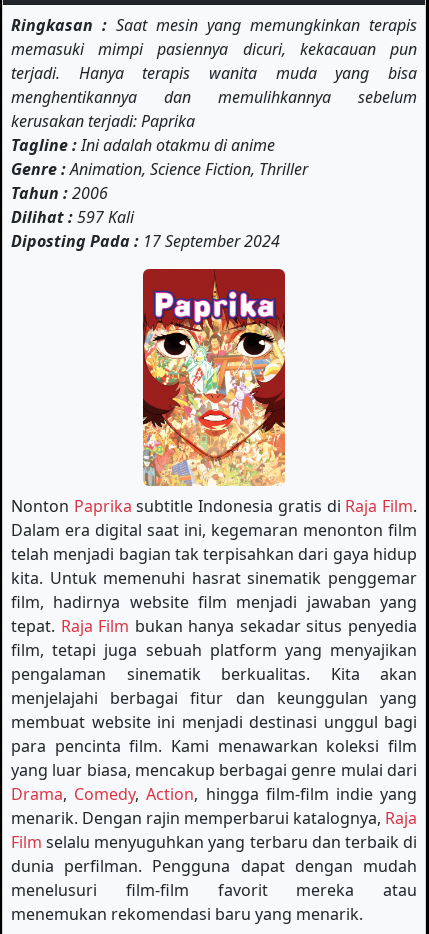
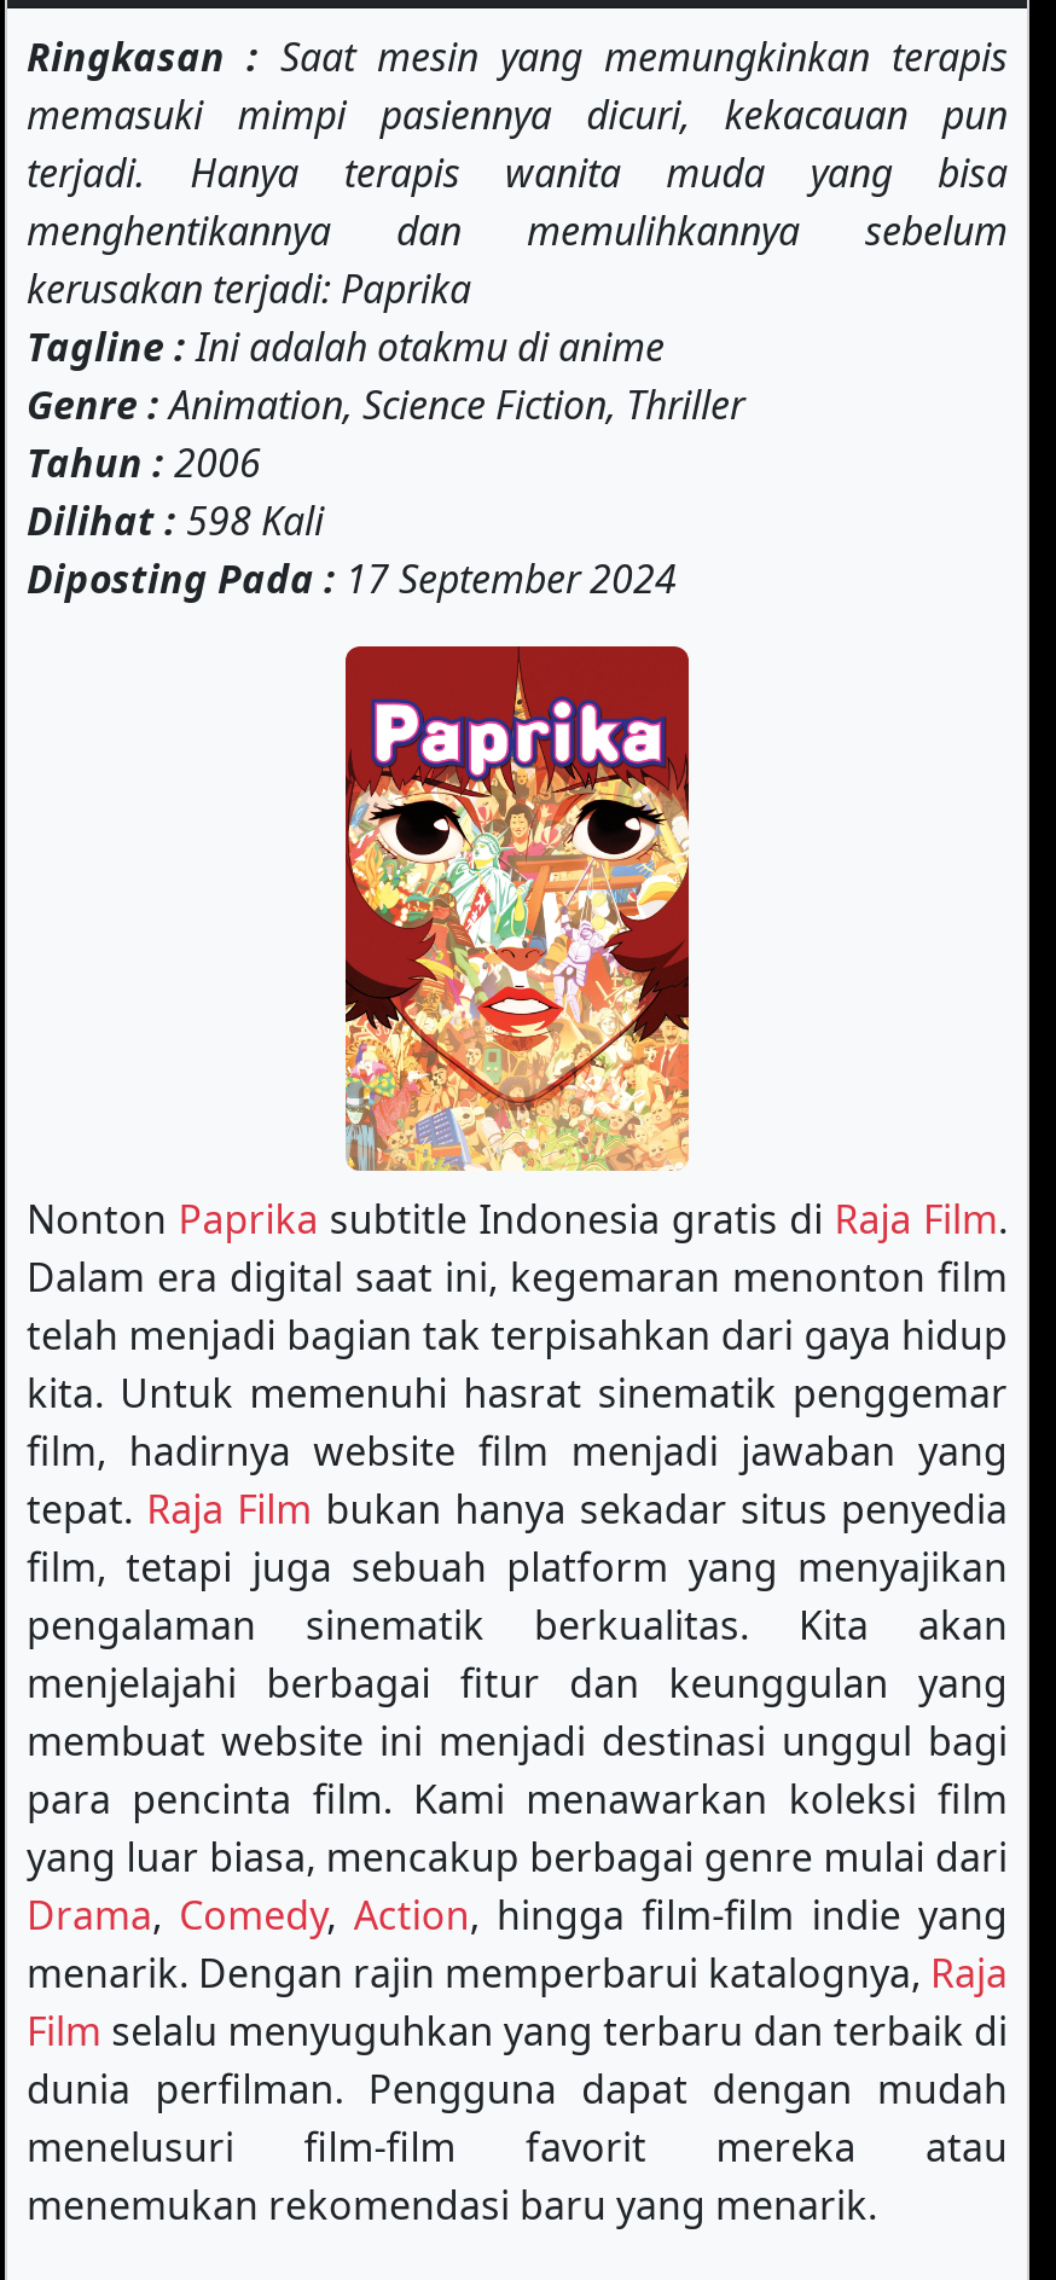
- Dilihat : 597 Kali
+ Dilihat : 598 Kali
